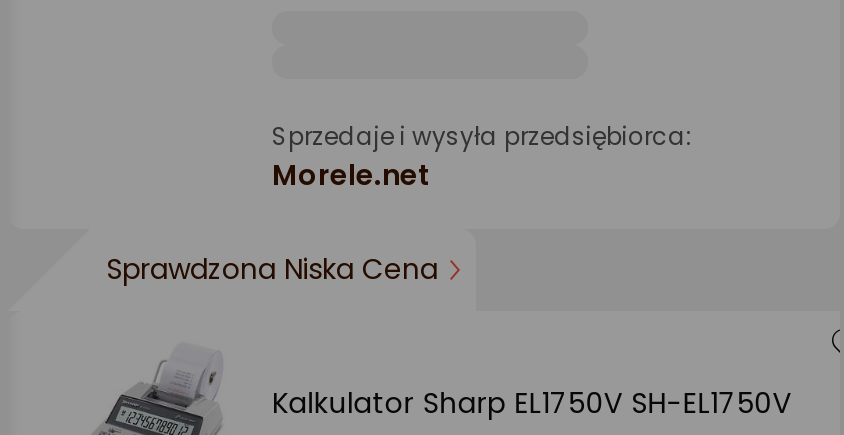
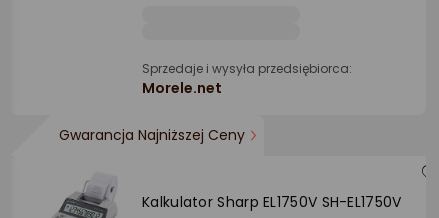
- Sprawdzona Niska Cena
+ Gwarancja Najniższej Ceny
